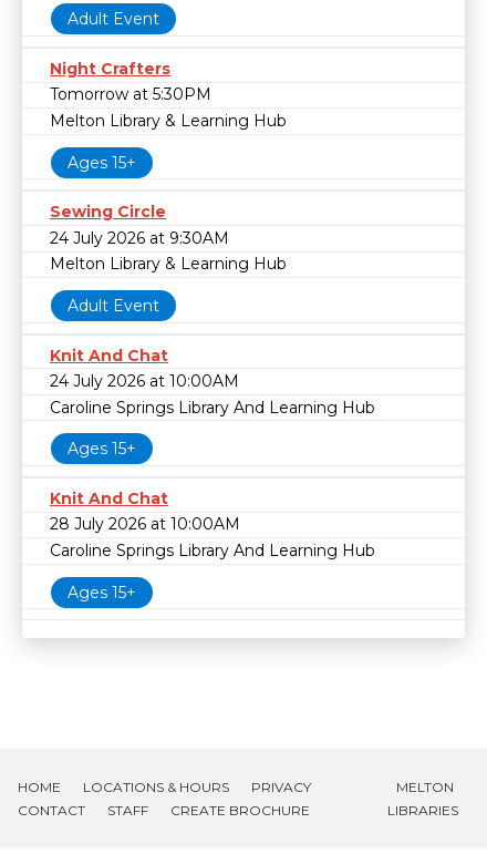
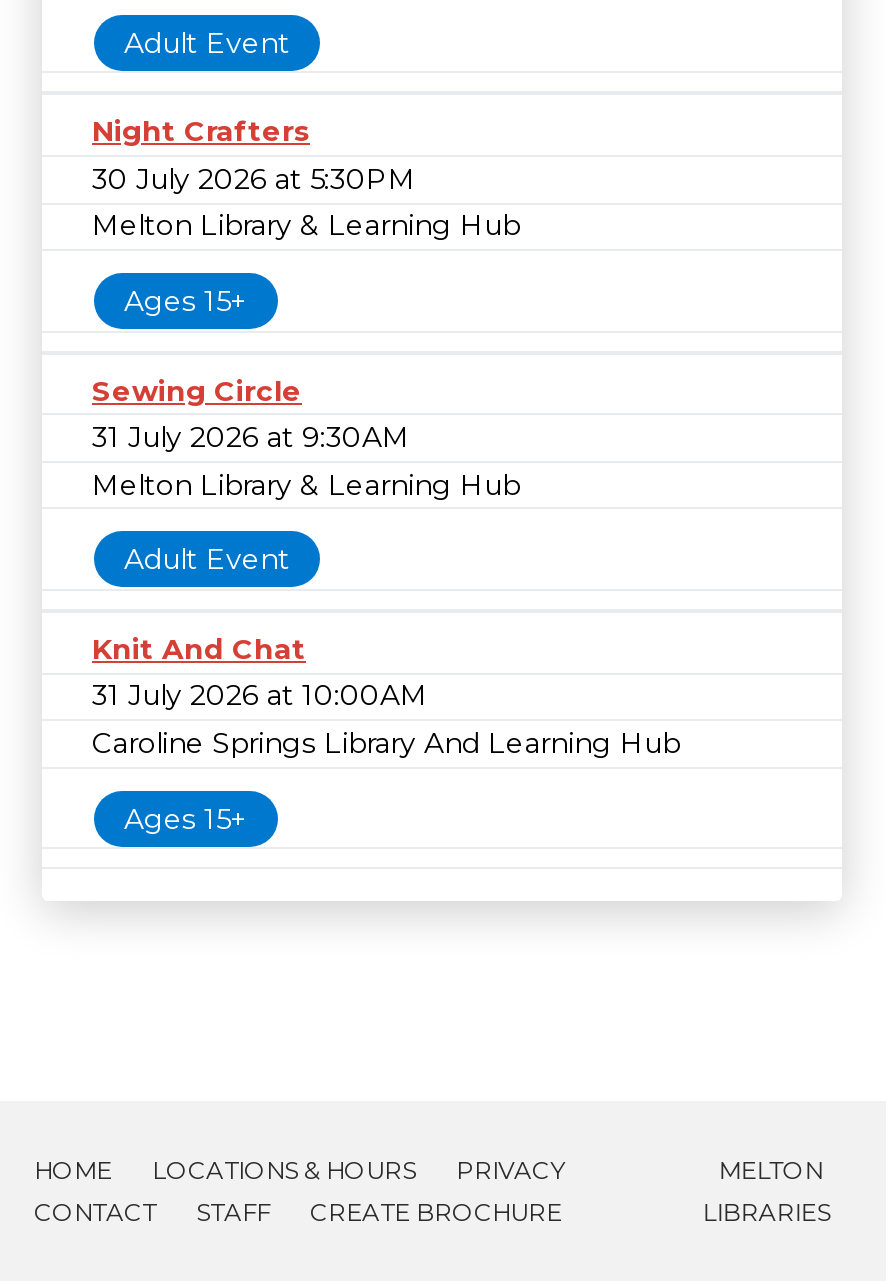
- Tomorrow at 5:30PM
+ 30 July 2026 at 5:30PM

- 24 July 2026 at 9:30AM
+ 31 July 2026 at 9:30AM

- 24 July 2026 at 10:00AM
- Caroline Springs Library And Learning Hub
- Ages 15+
- Knit And Chat
- 28 July 2026 at 10:00AM
+ 31 July 2026 at 10:00AM
